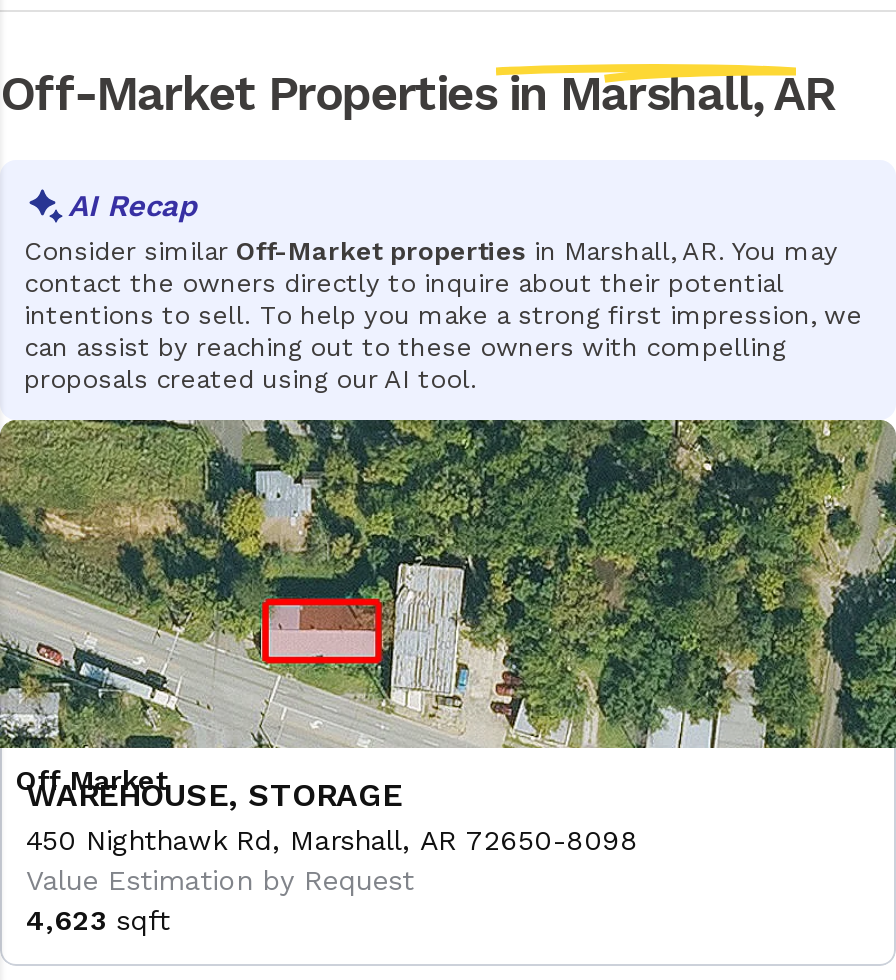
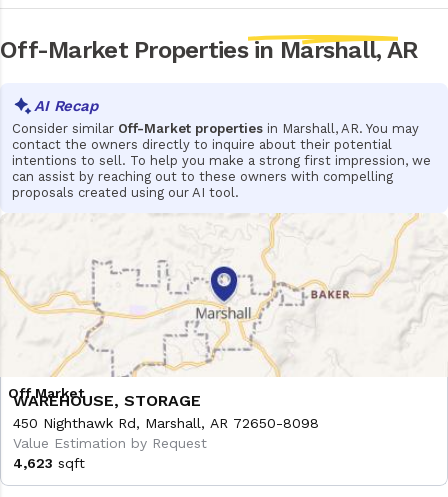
- [image]
+ [image]
